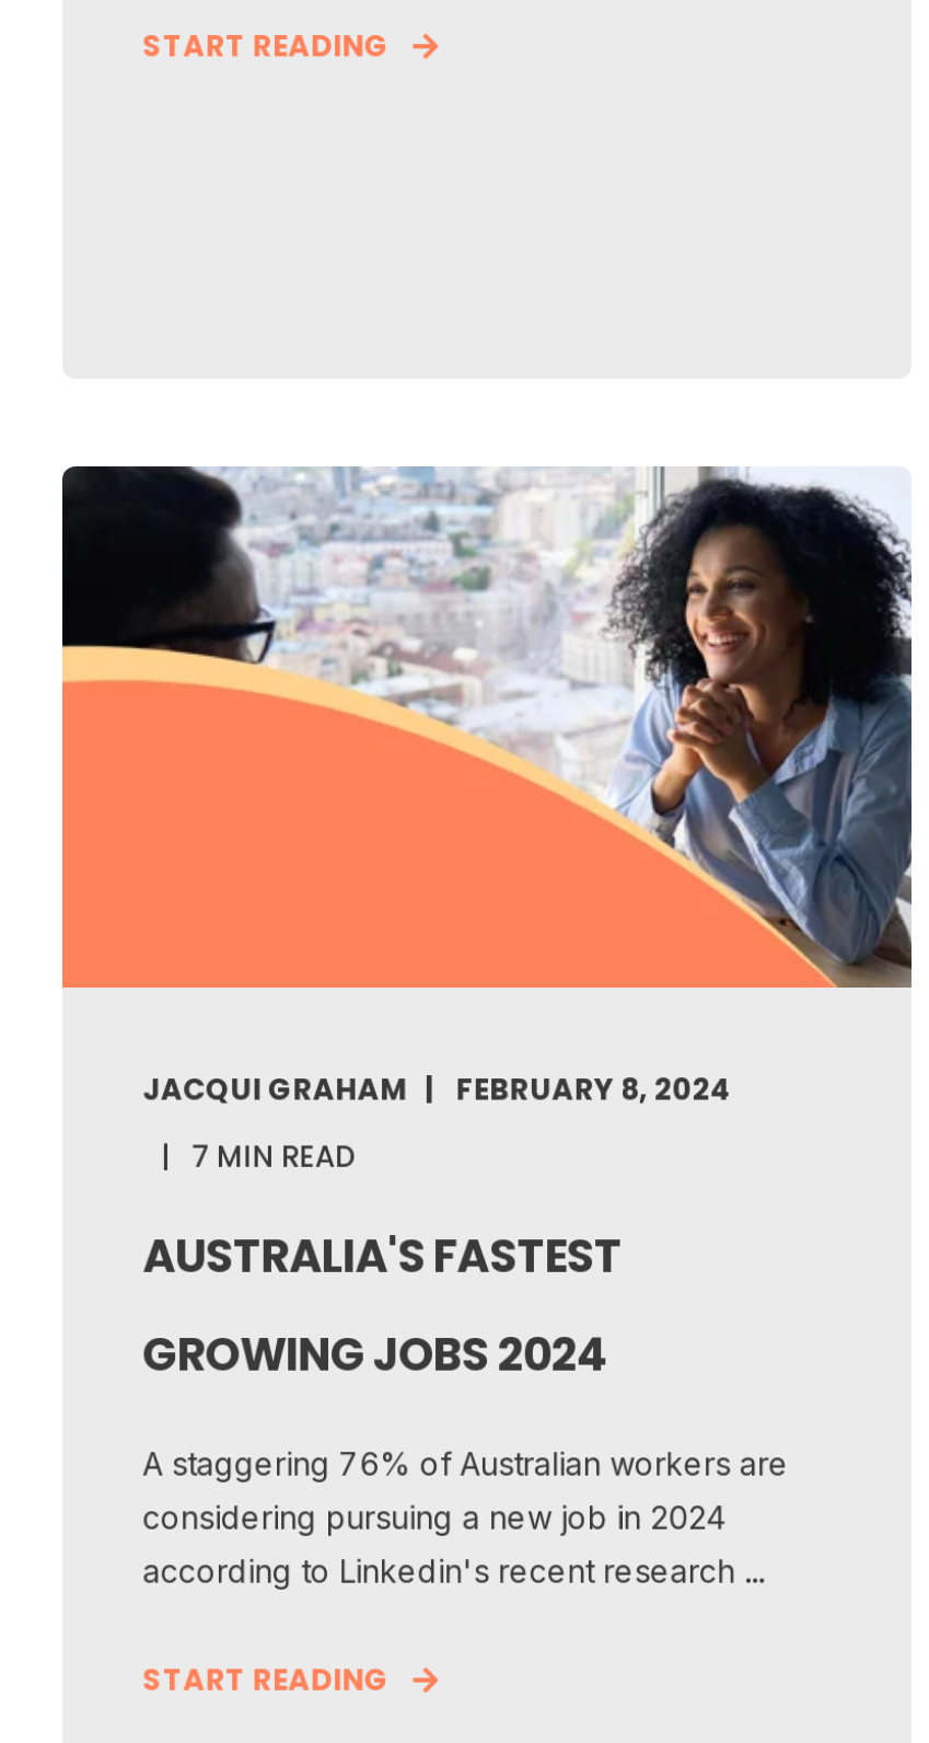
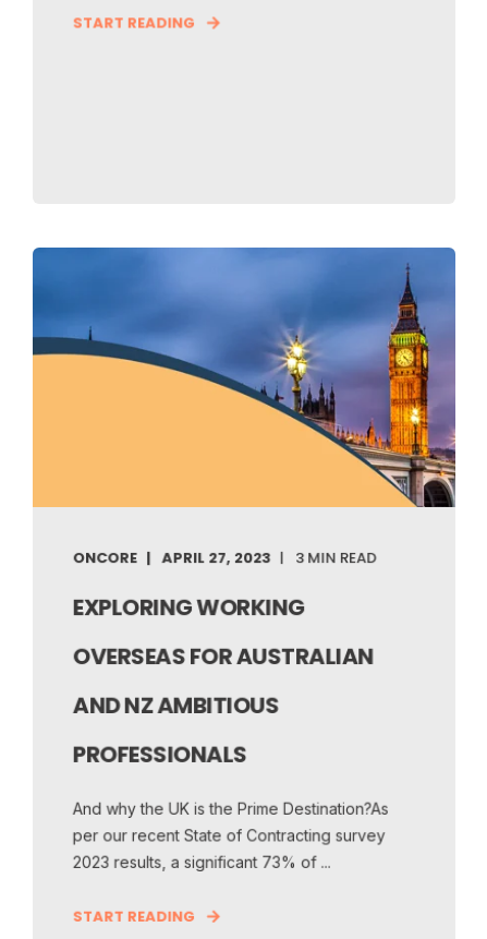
- [image]
- JACQUI GRAHAM
- FEBRUARY 8, 2024
- 7 MIN READ
- AUSTRALIA'S FASTEST
- GROWING JOBS 2024
- A staggering 76% of Australian workers are
- considering pursuing a new job in 2024
- according to Linkedin's recent research ...
+ [image]
+ ONCORE
+ APRIL 27, 2023
+ 3 MIN READ
+ EXPLORING WORKING
+ OVERSEAS FOR AUSTRALIAN
+ AND NZ AMBITIOUS
+ PROFESSIONALS
+ And why the UK is the Prime Destination?As
+ per our recent State of Contracting survey
+ 2023 results, a significant 73% of ...
